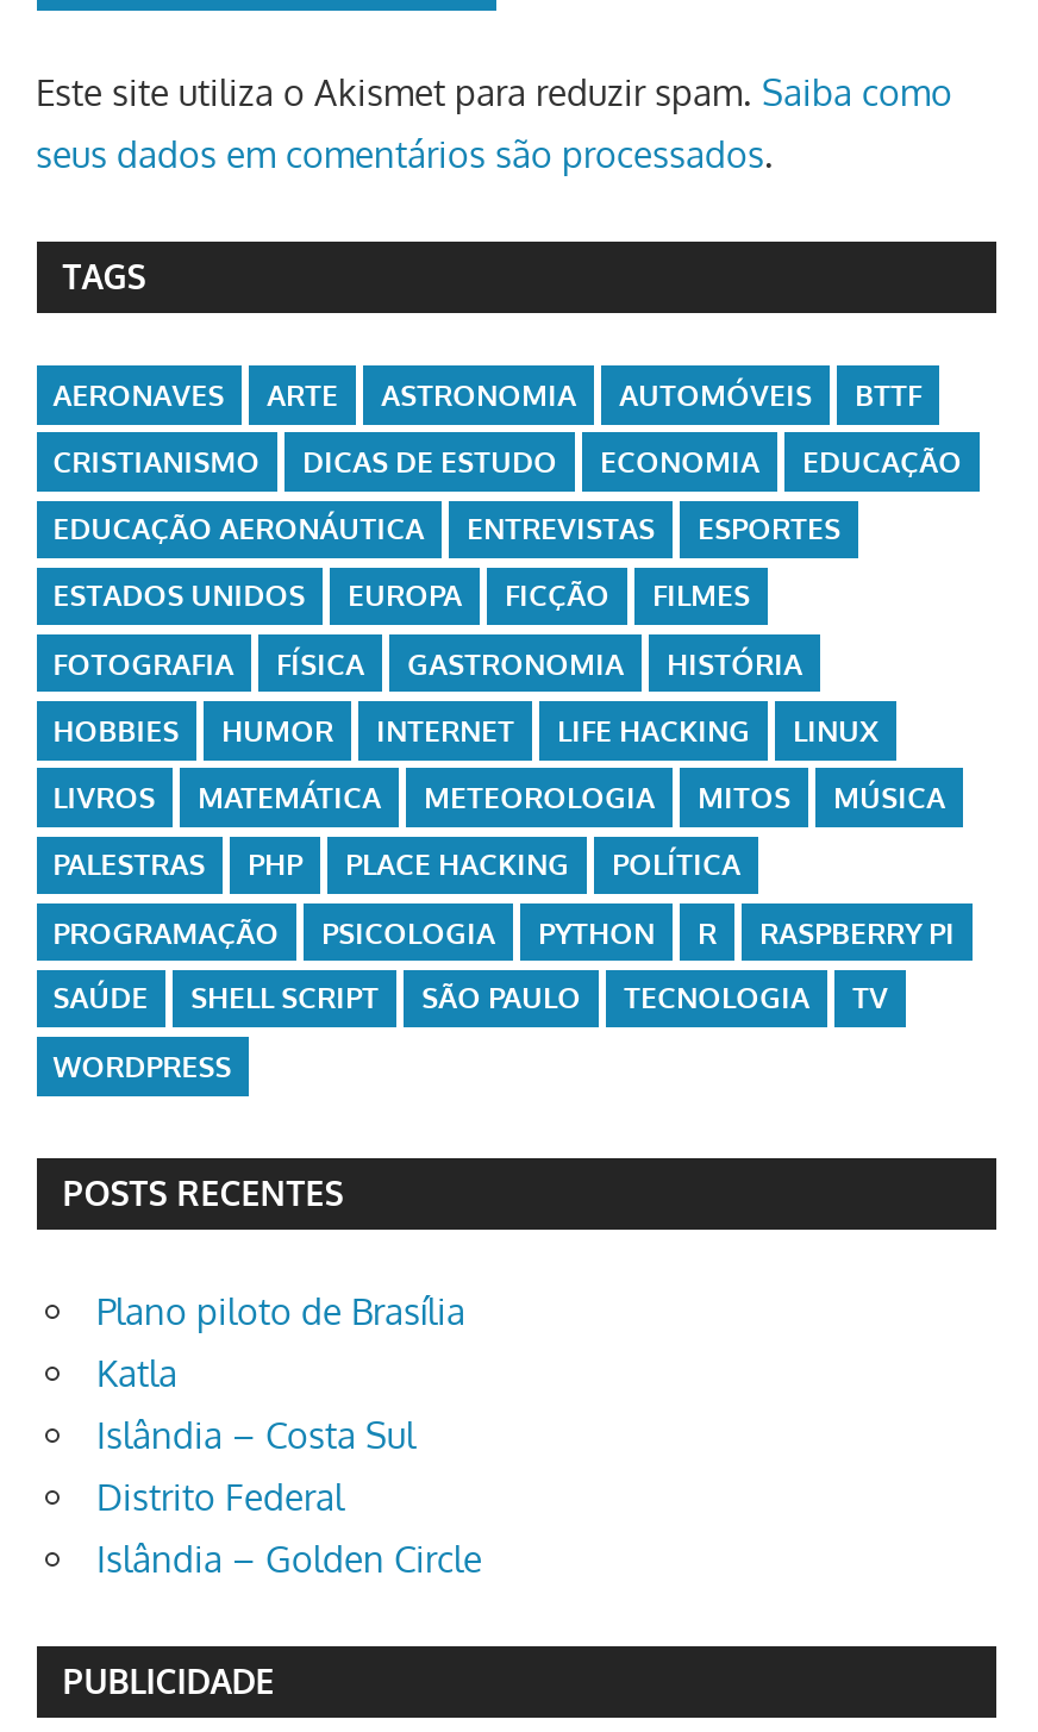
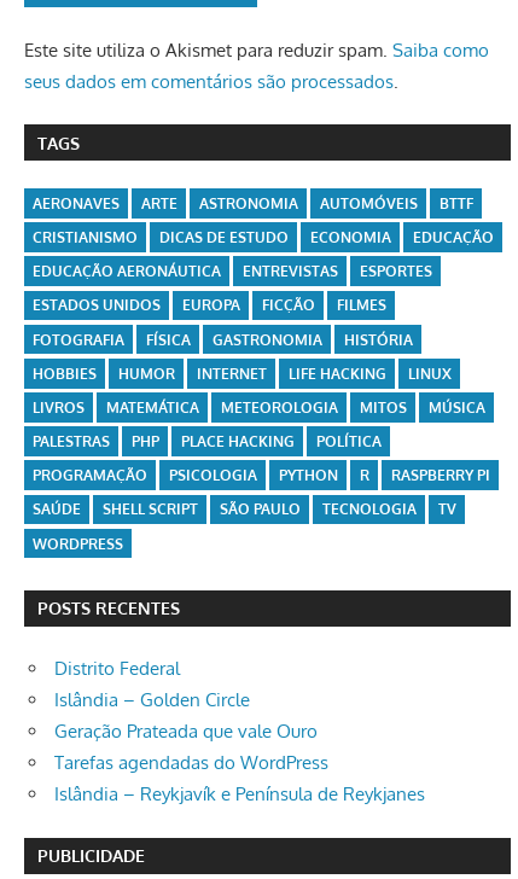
- Plano piloto de Brasília
- Katla
- Islândia – Costa Sul

moved up: Distrito Federal | Islândia – Golden Circle

+ Geração Prateada que vale Ouro
+ Tarefas agendadas do WordPress
+ Islândia – Reykjavík e Península de Reykjanes
